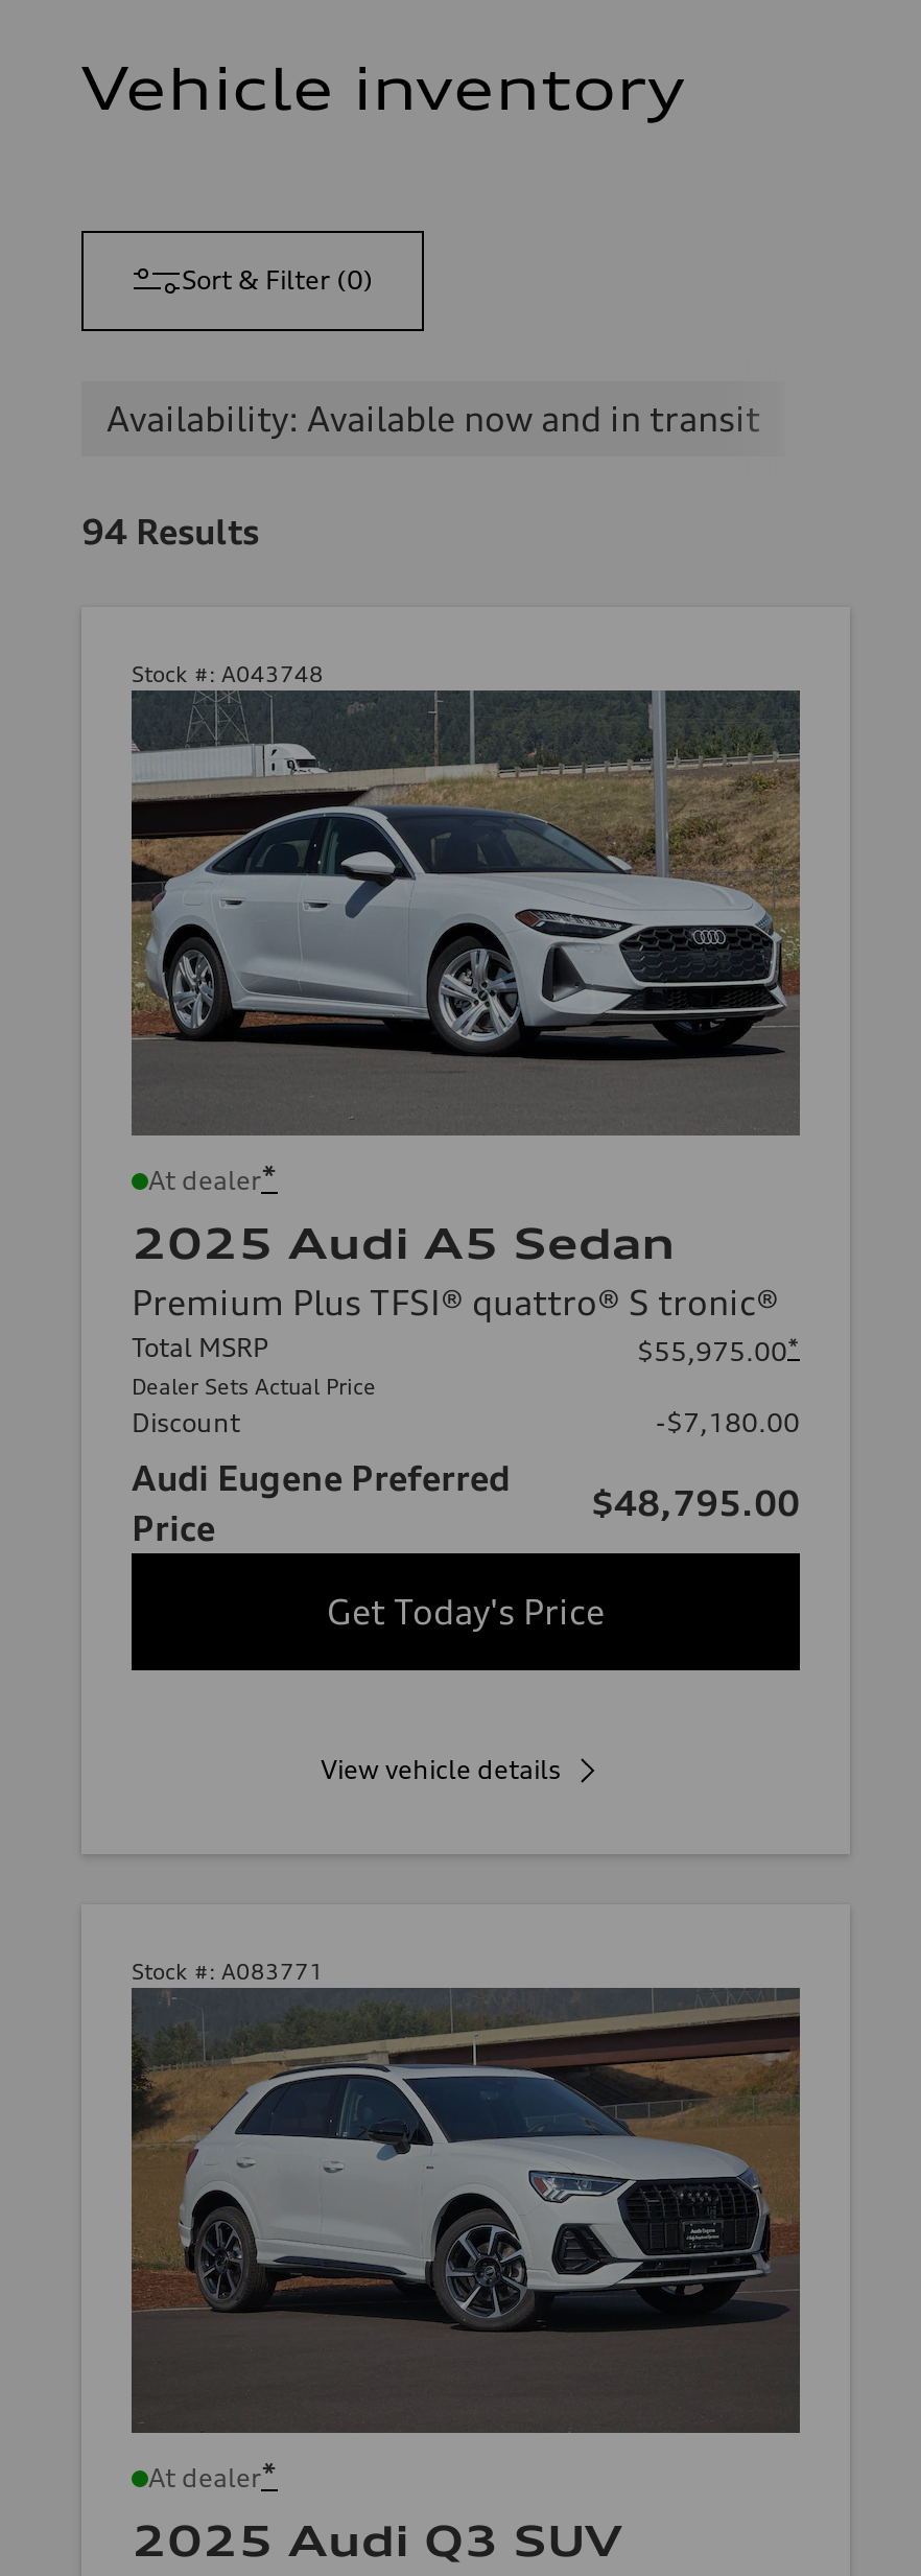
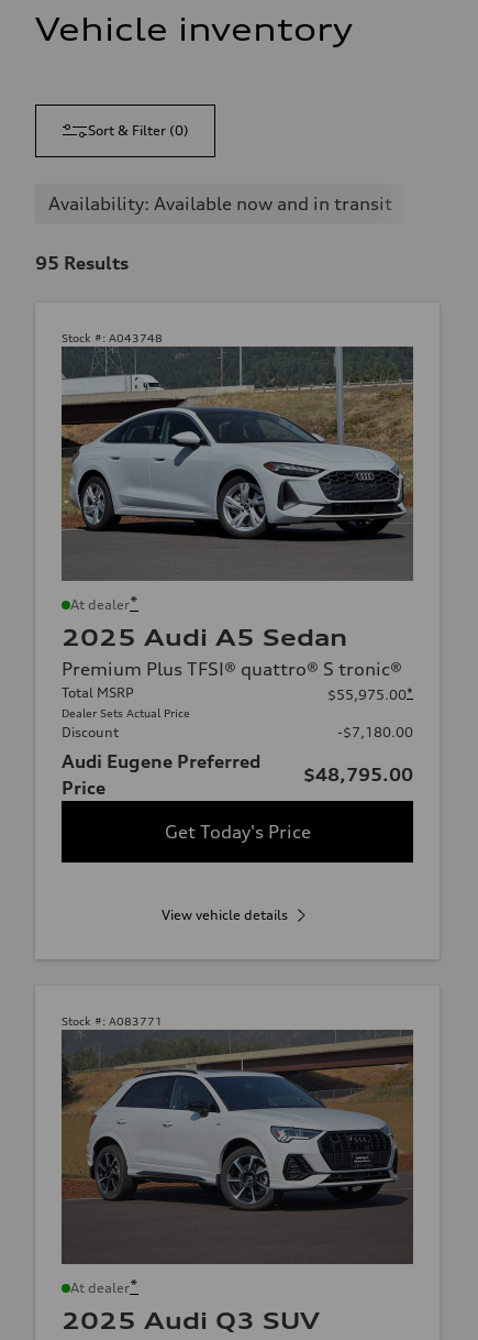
- 94 Results
+ 95 Results
